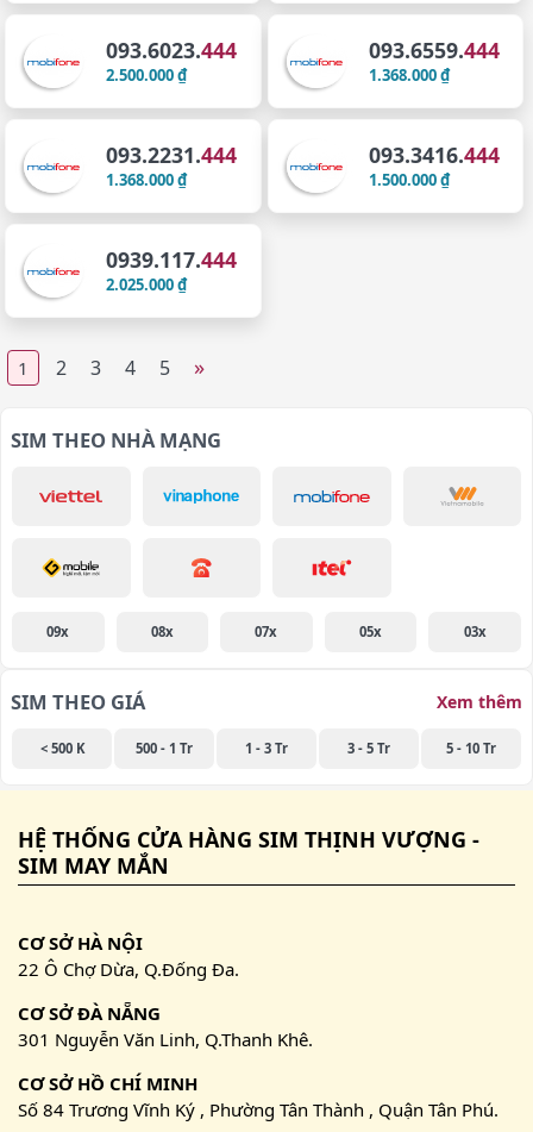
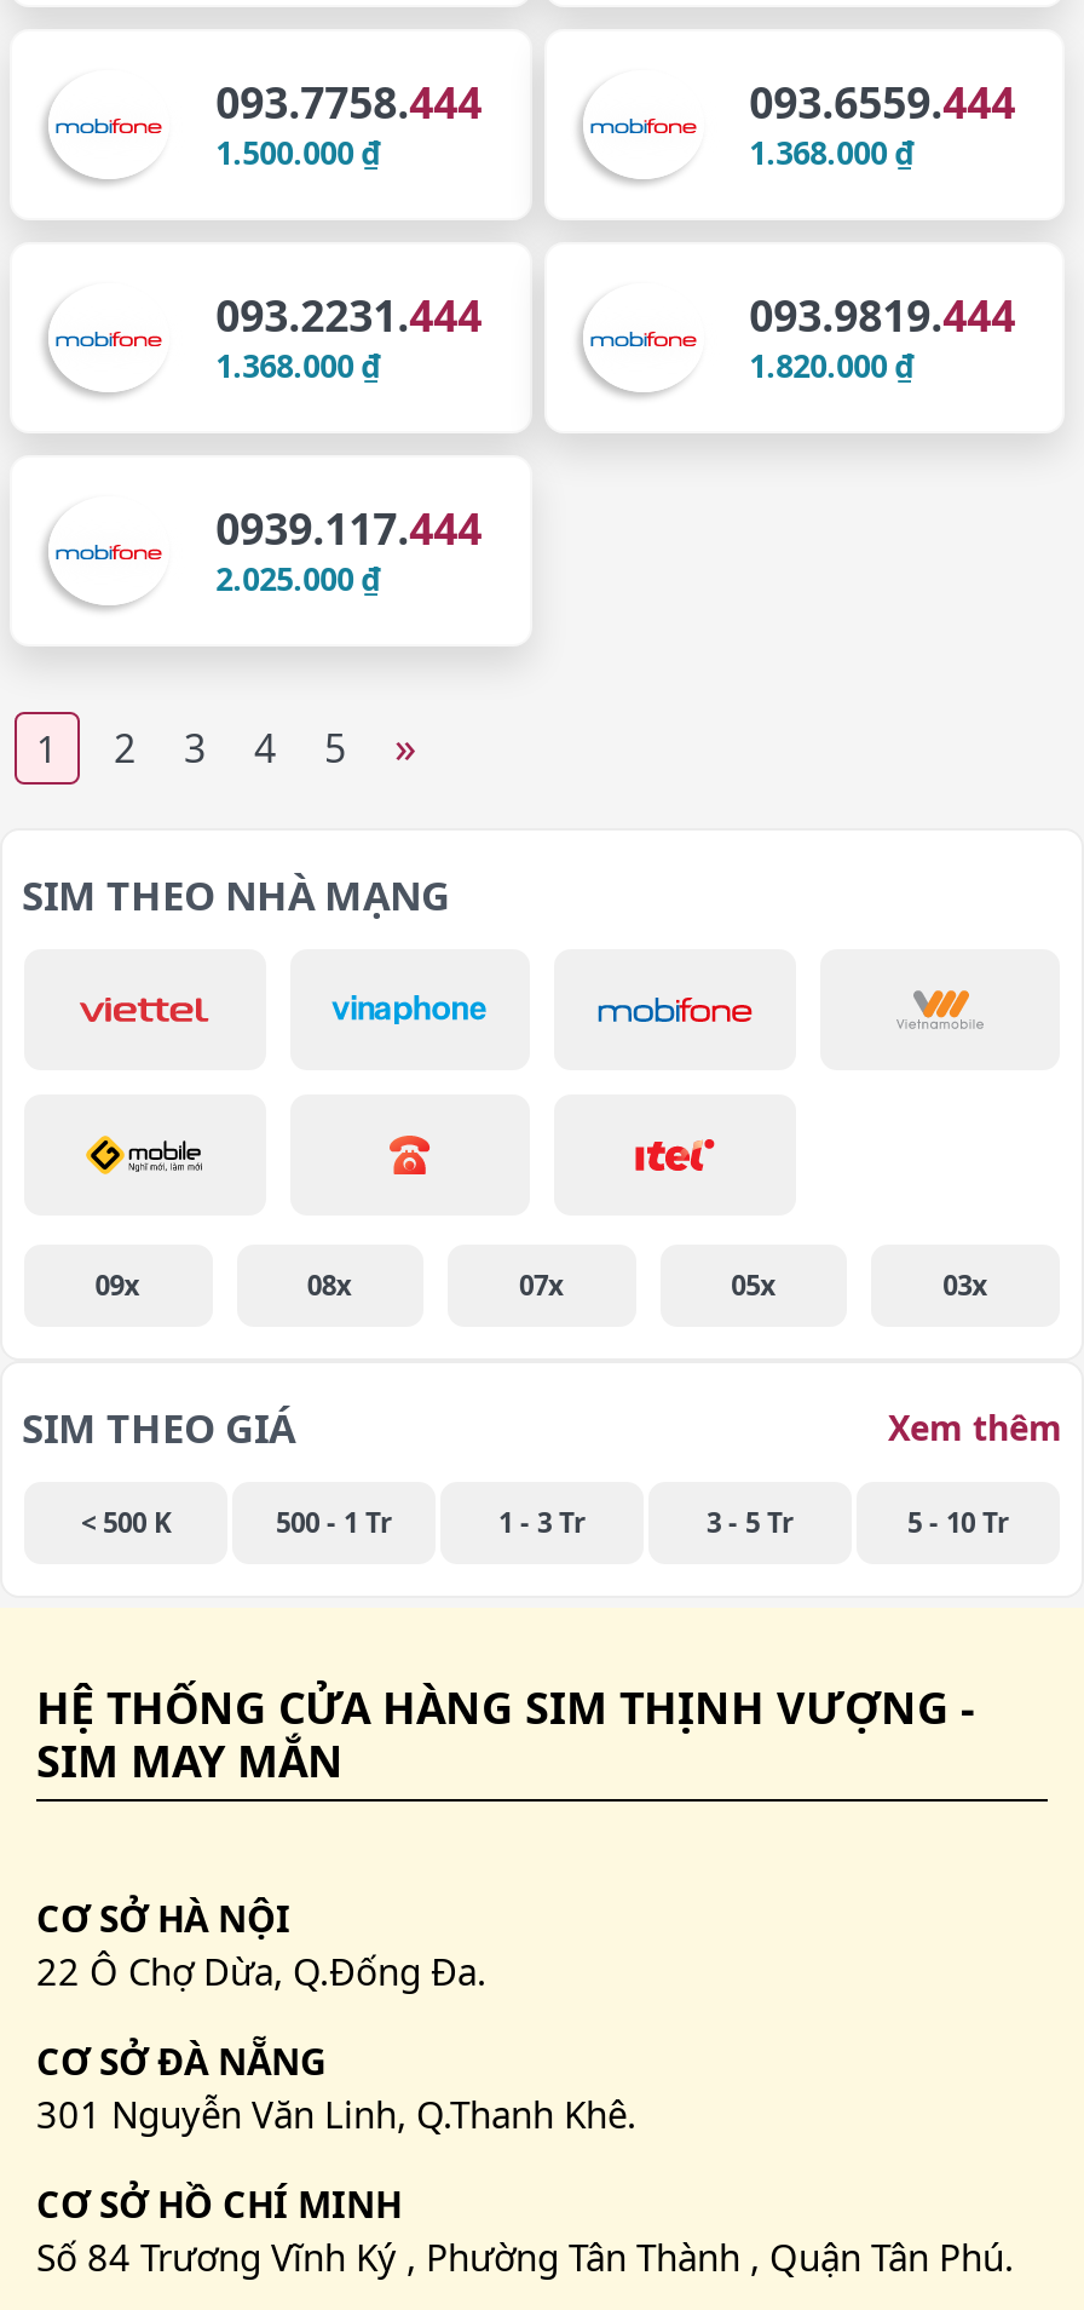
- 093.6023.444
+ 093.7758.444

- 2.500.000 ₫
+ 1.500.000 ₫

- 093.3416.444
+ 093.9819.444

- 1.500.000 ₫
+ 1.820.000 ₫
